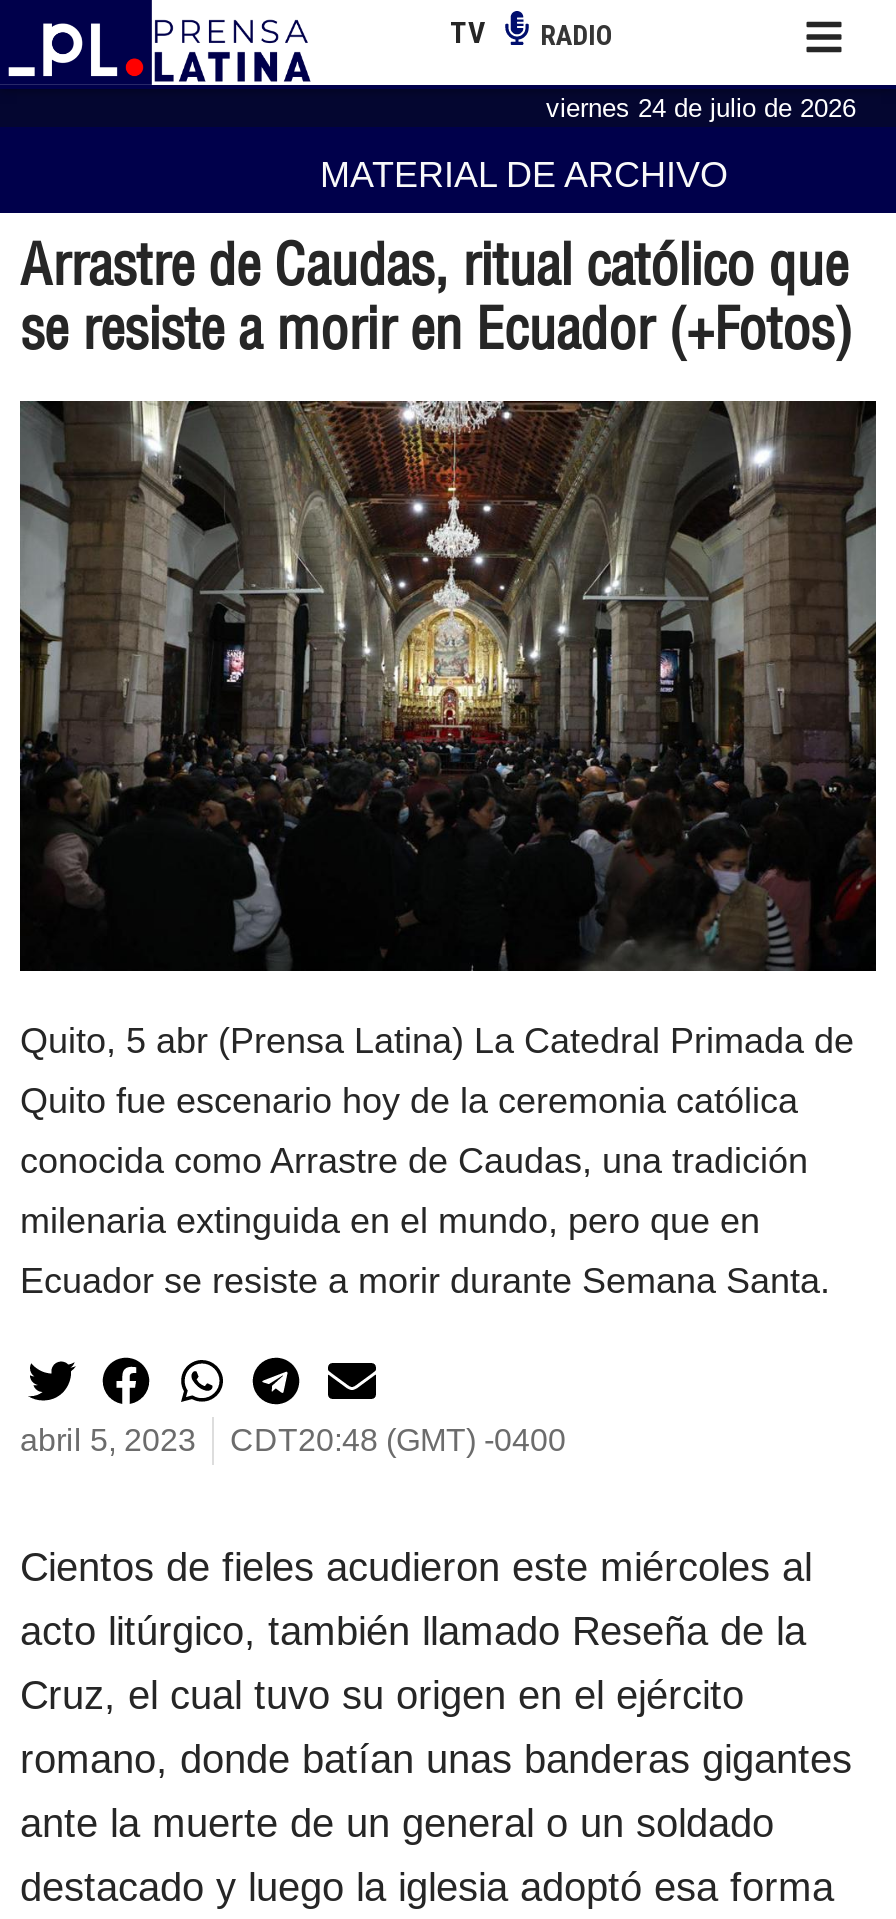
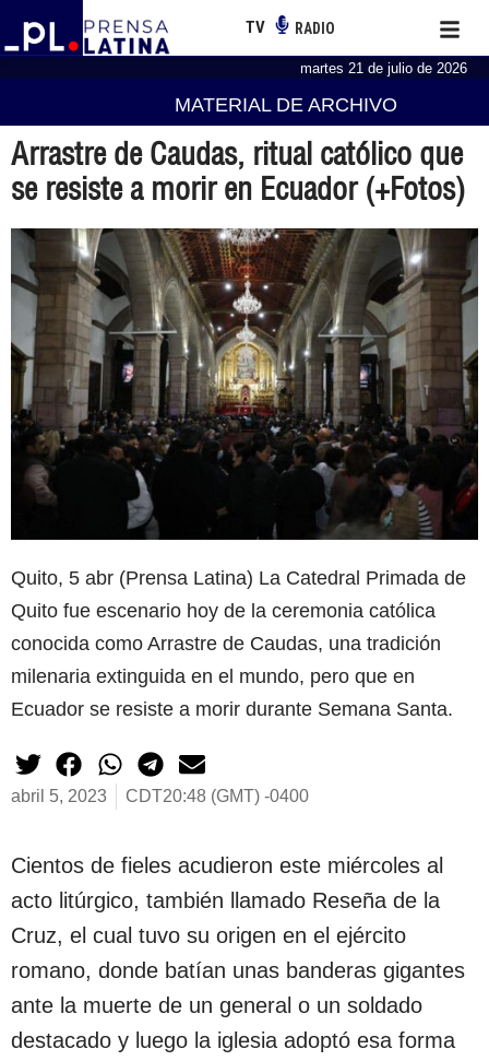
- viernes 24 de julio de 2026
+ martes 21 de julio de 2026
